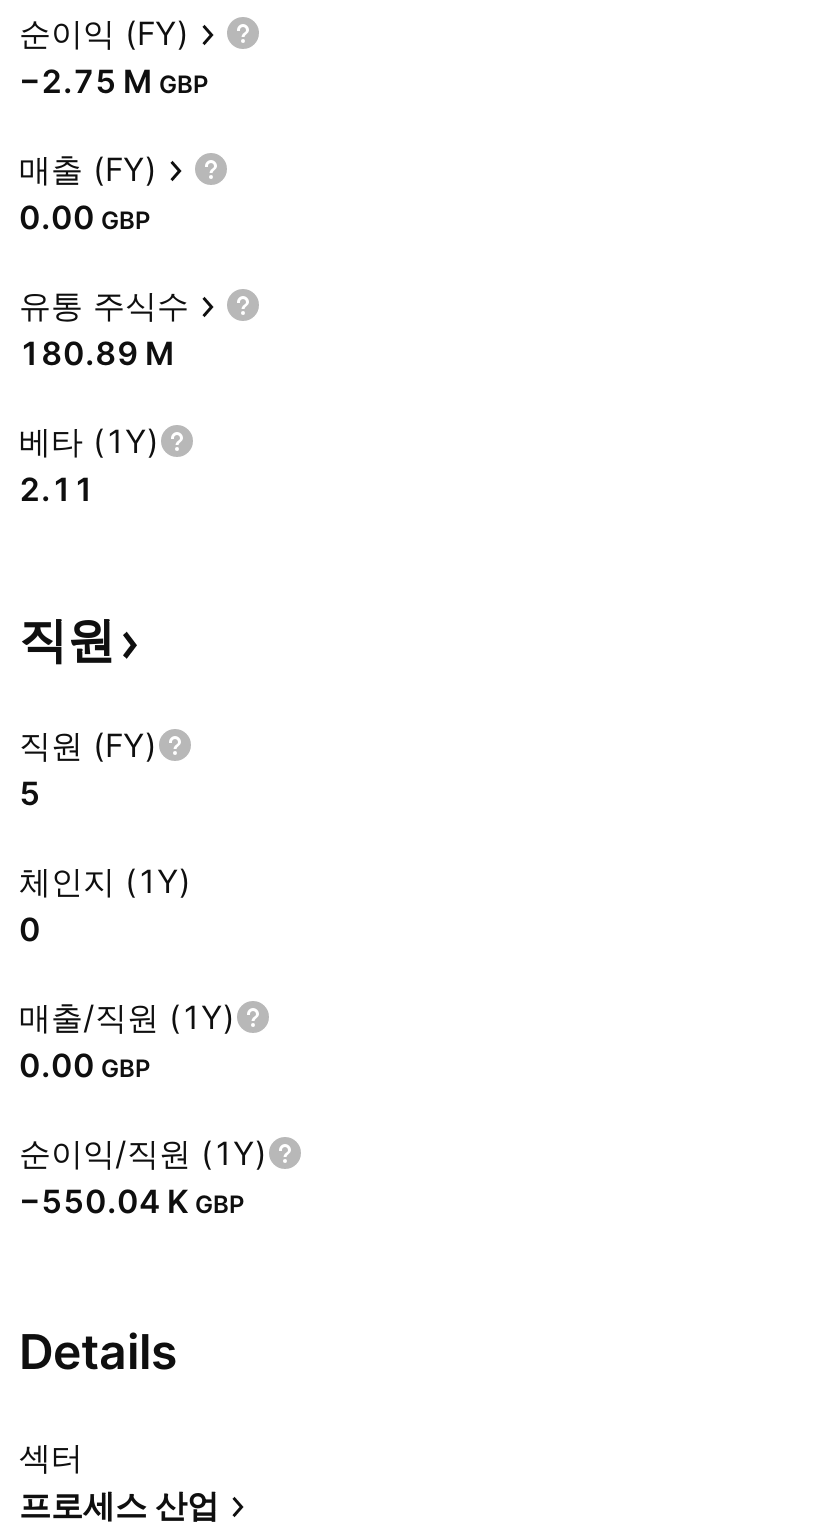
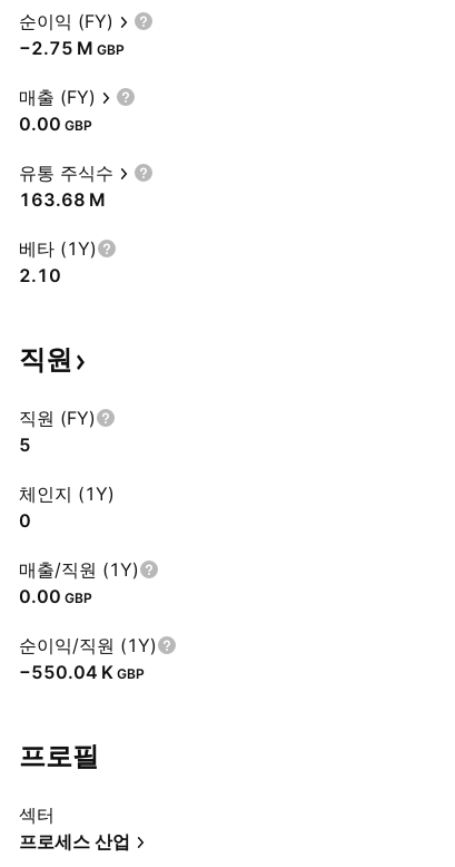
- 180.89 M
+ 163.68 M

- 2.11
+ 2.10

- Details
+ 프로필
